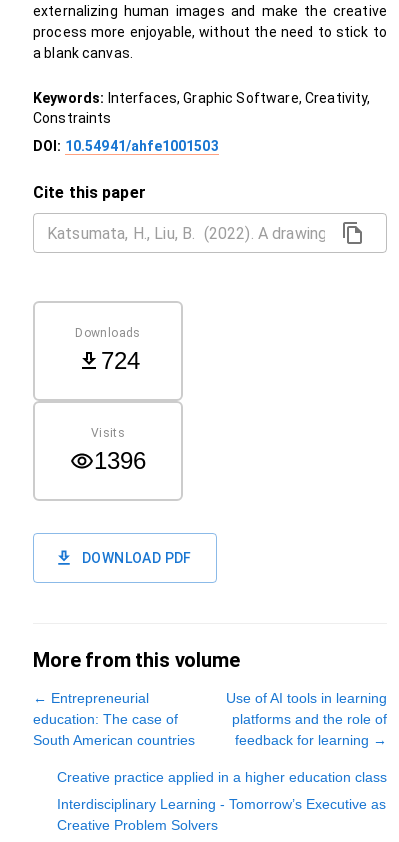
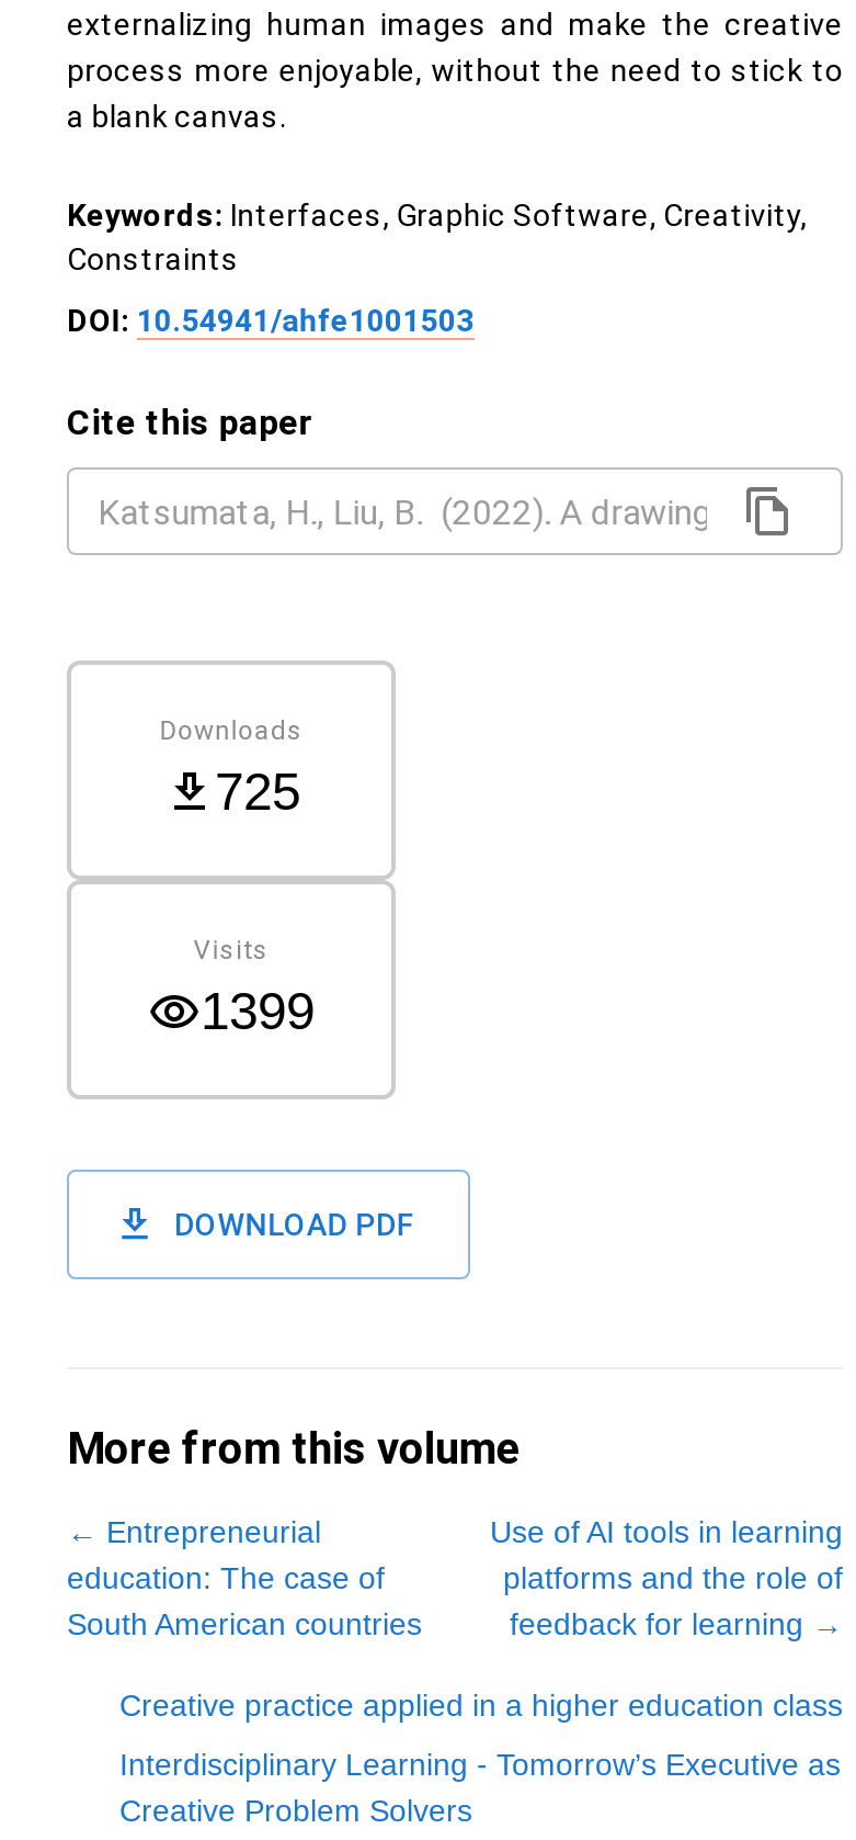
- 724
+ 725

- 1396
+ 1399
